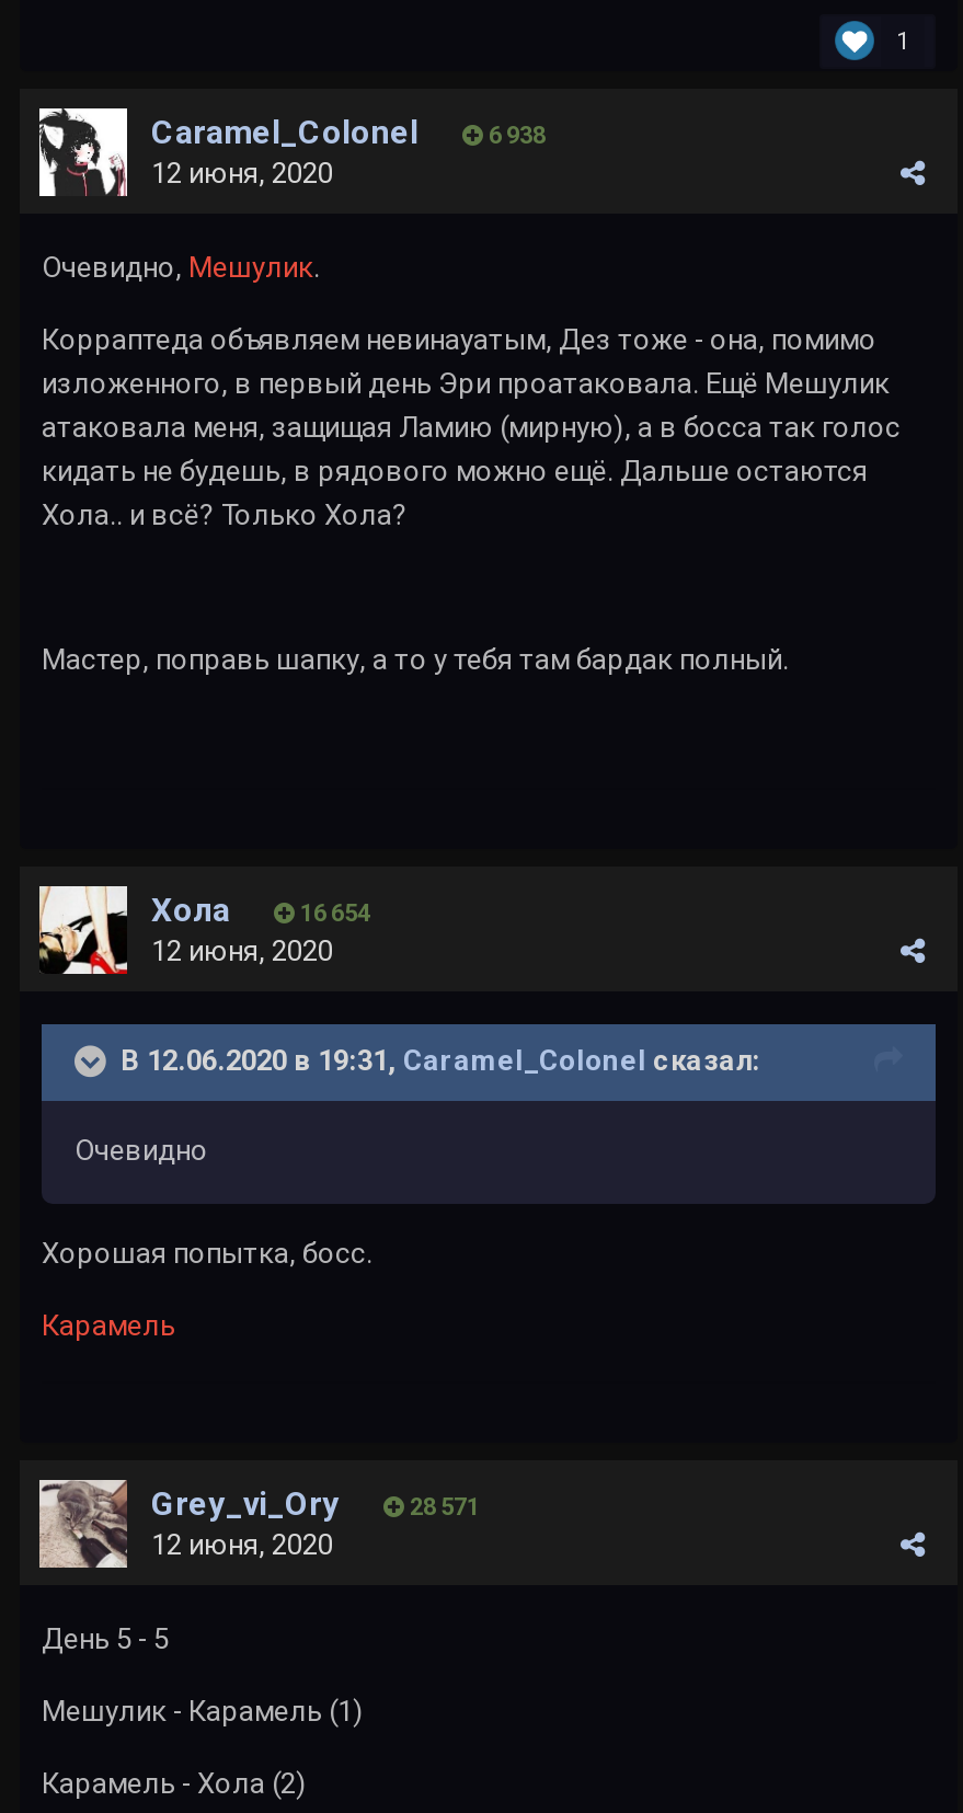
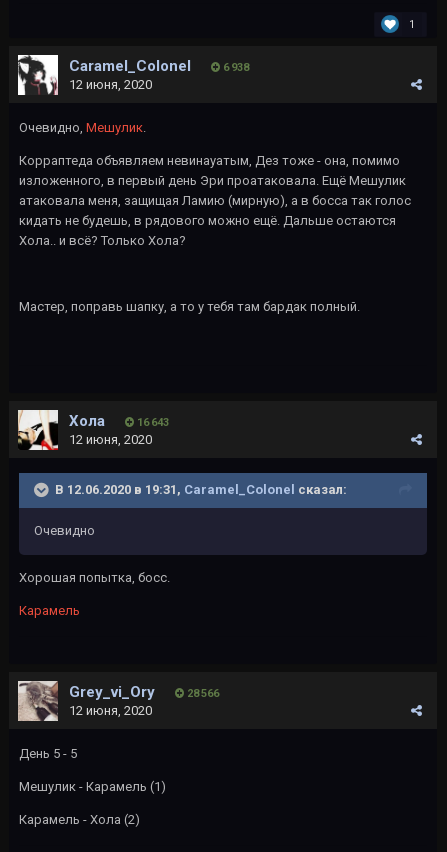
- 16 654
+ 16 643

- 28 571
+ 28 566
